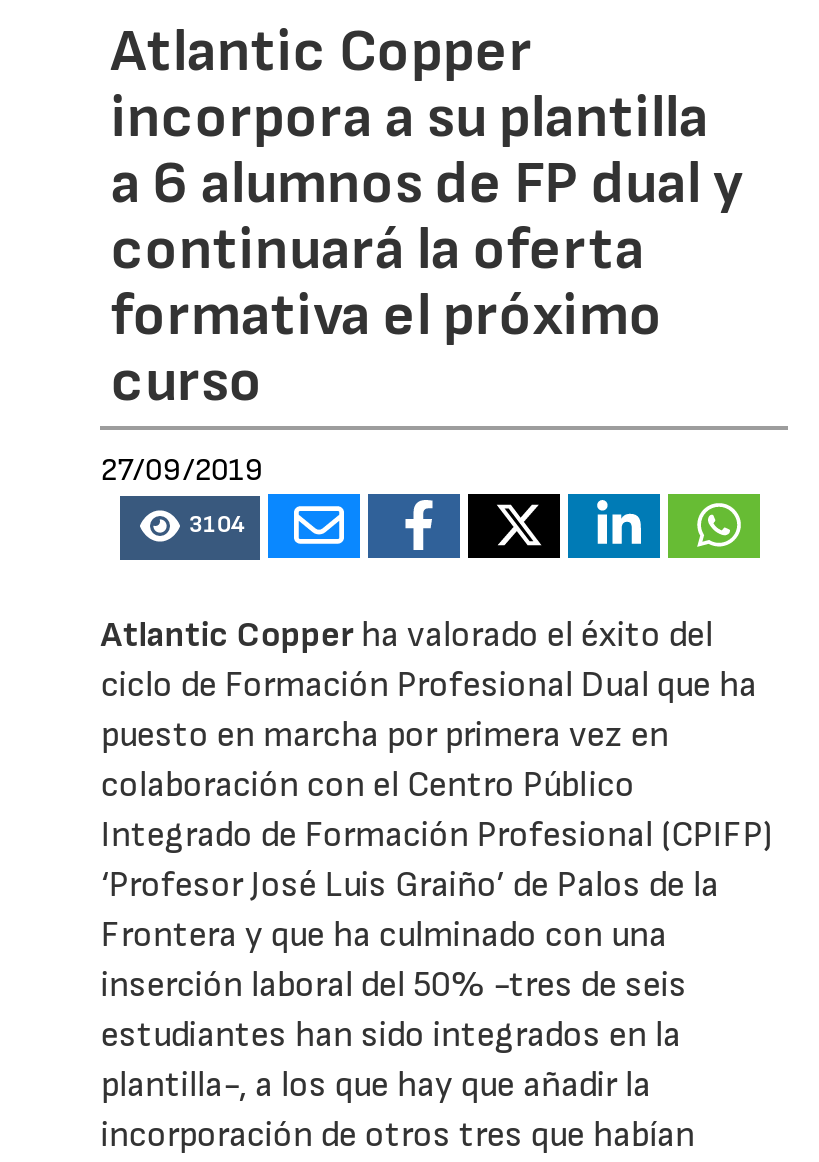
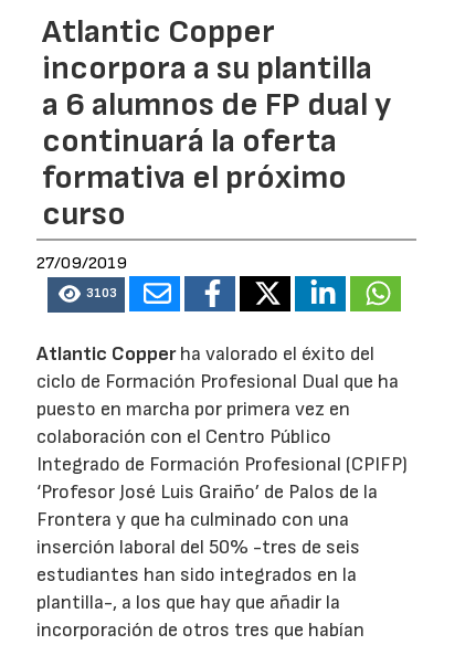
- 3104
+ 3103
